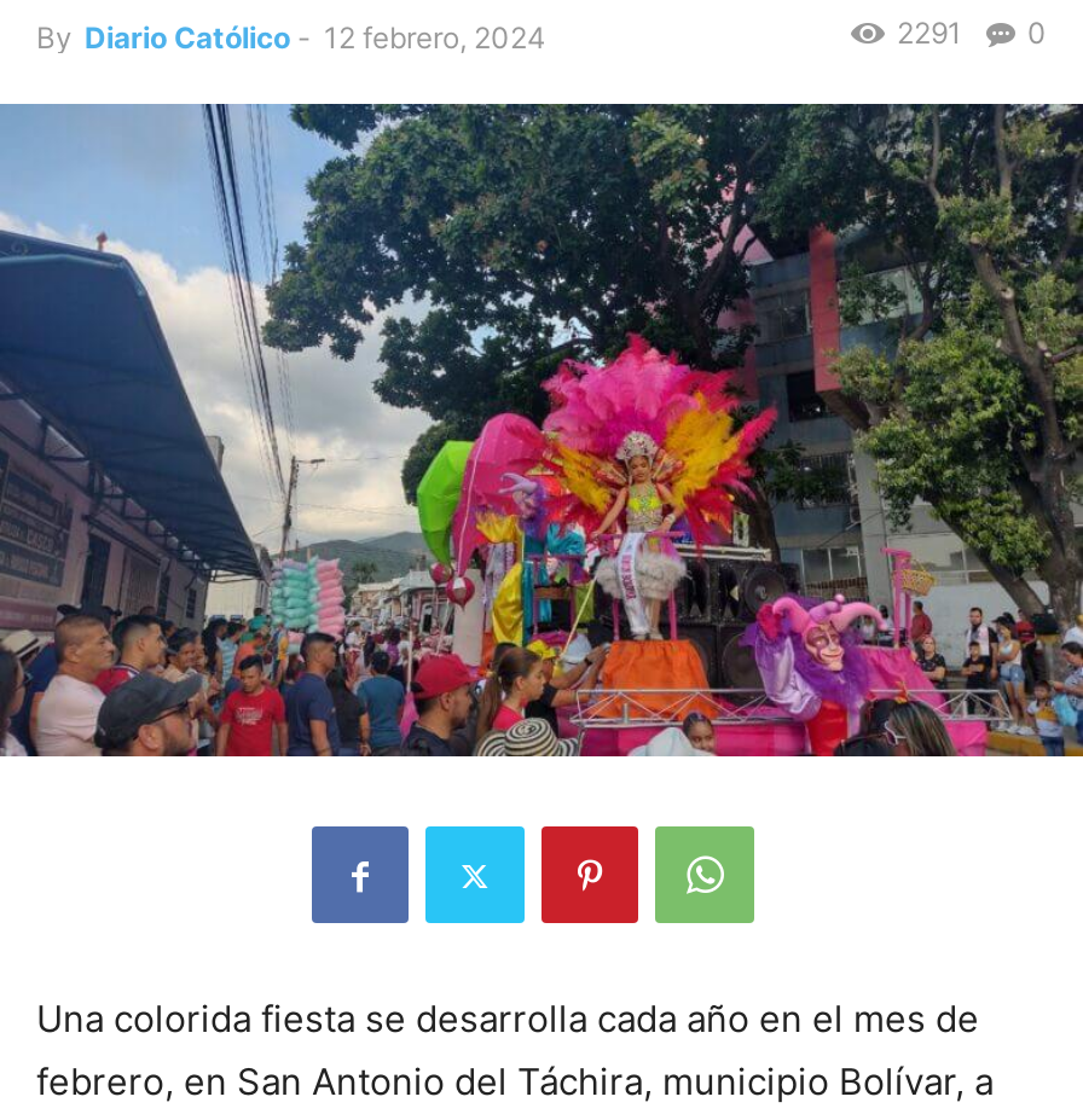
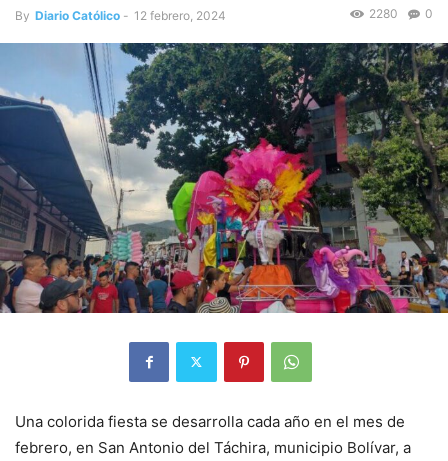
- 2291 0
+ 2280 0
